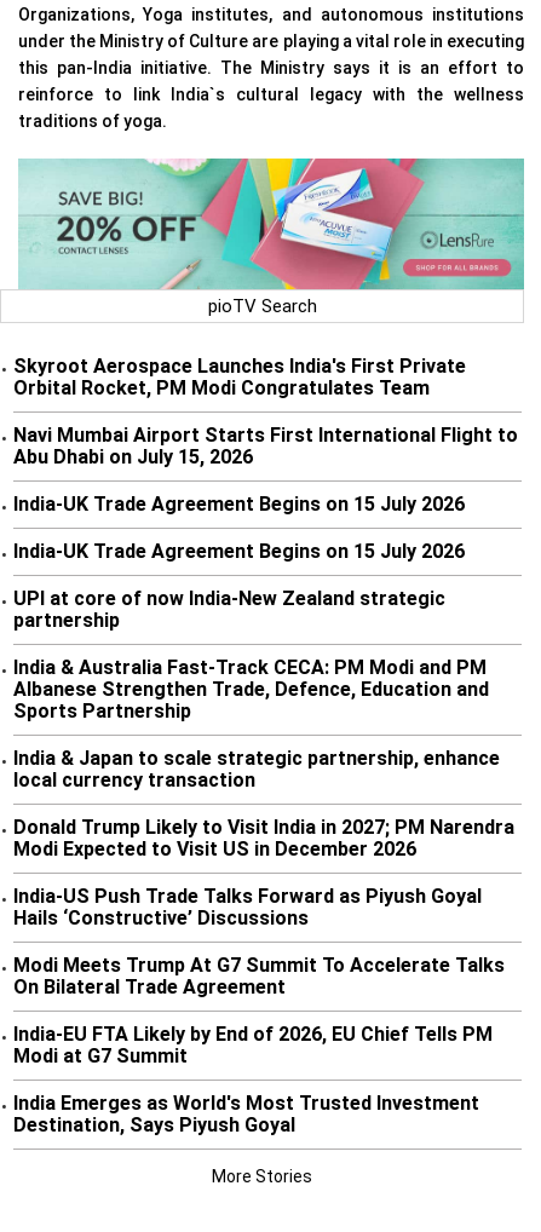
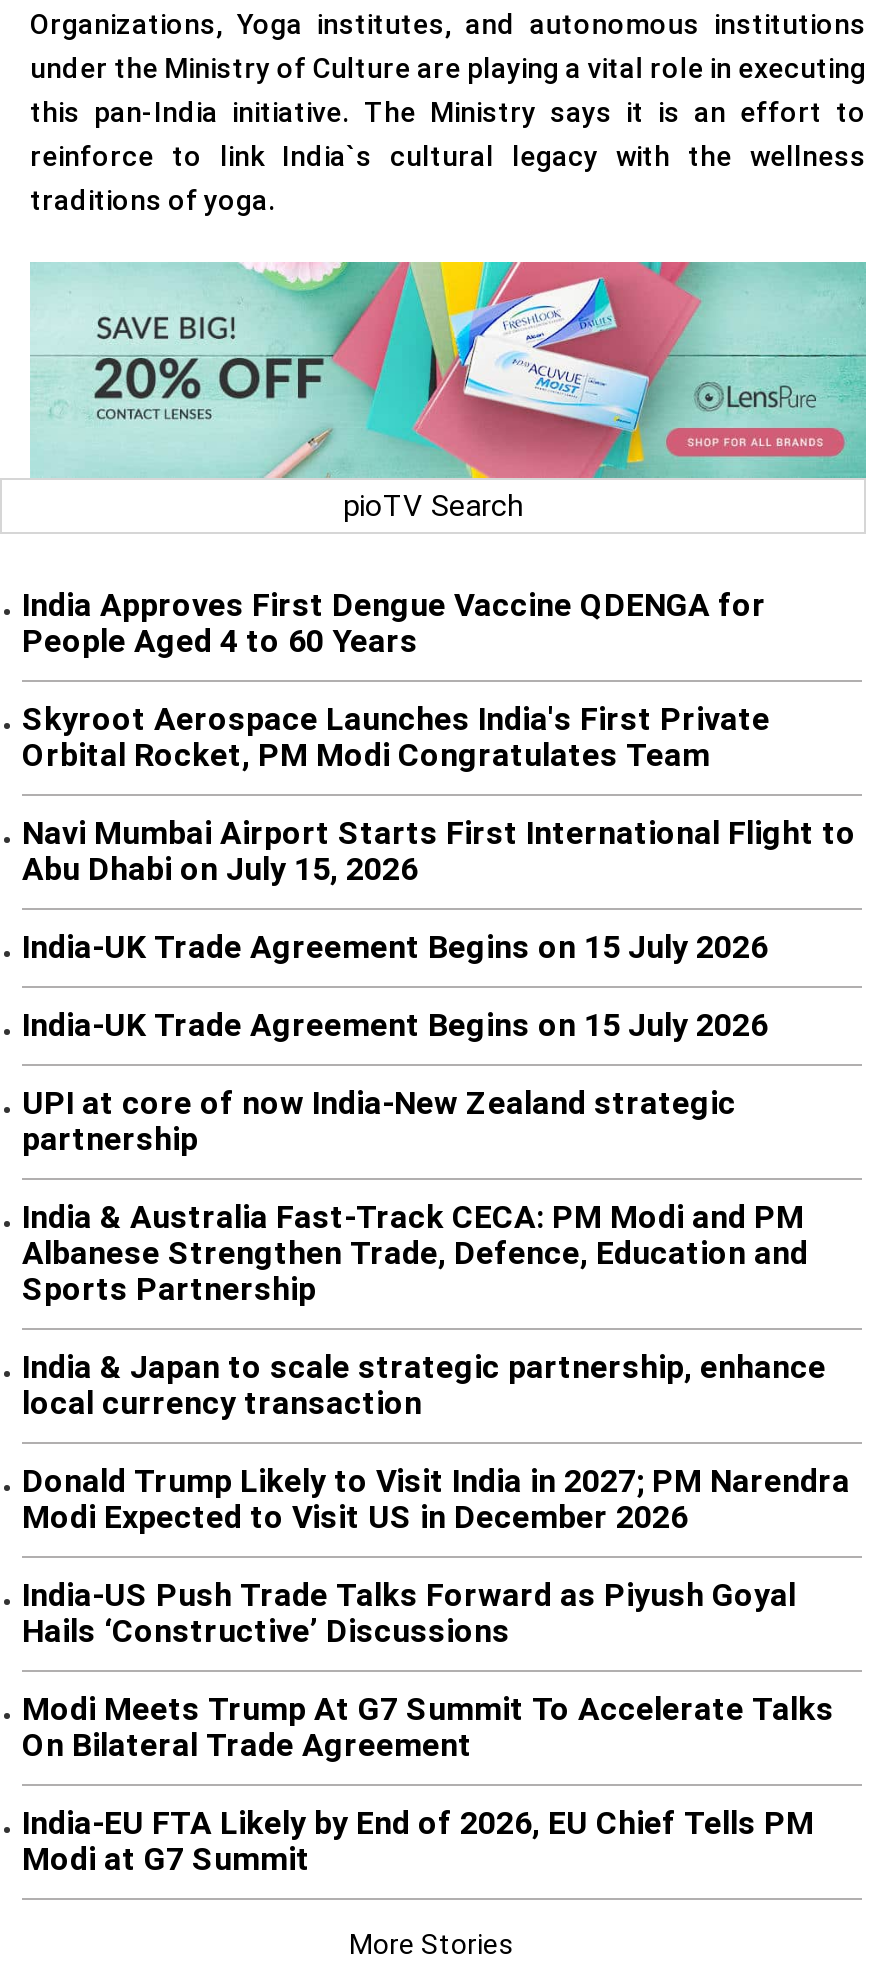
+ • India Approves First Dengue Vaccine QDENGA for
+ People Aged 4 to 60 Years

moved down: • Skyroot Aerospace Launches India's First Private | Orbital Rocket, PM Modi Congratulates Team | • Navi Mumbai Airport Starts First International Flight to | ... | • India-EU FTA Likely by End of 2026, EU Chief Tells PM | Modi at G7 Summit

- • India Emerges as World's Most Trusted Investment
- Destination, Says Piyush Goyal
